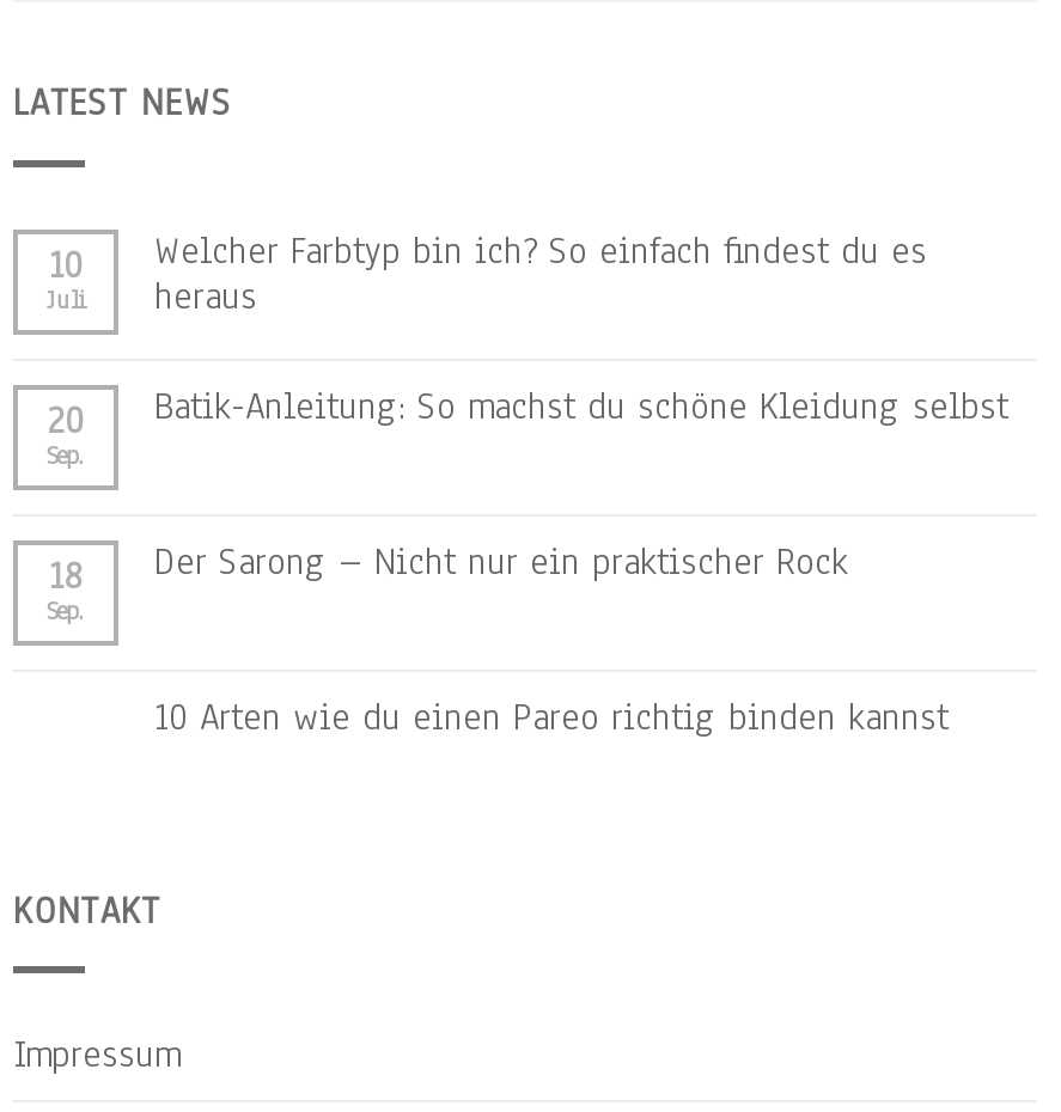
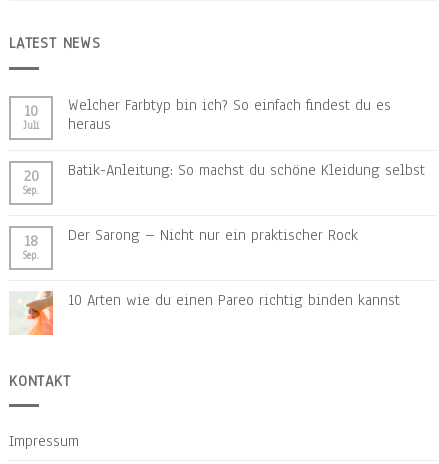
+ [image]
